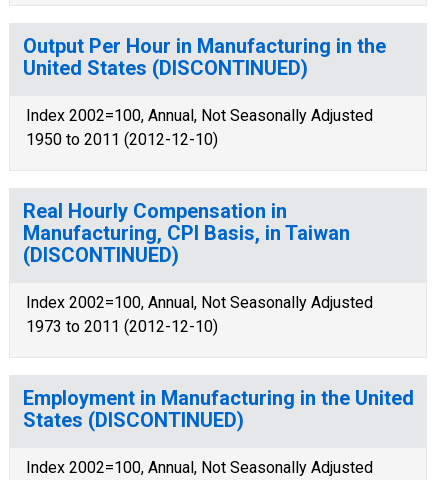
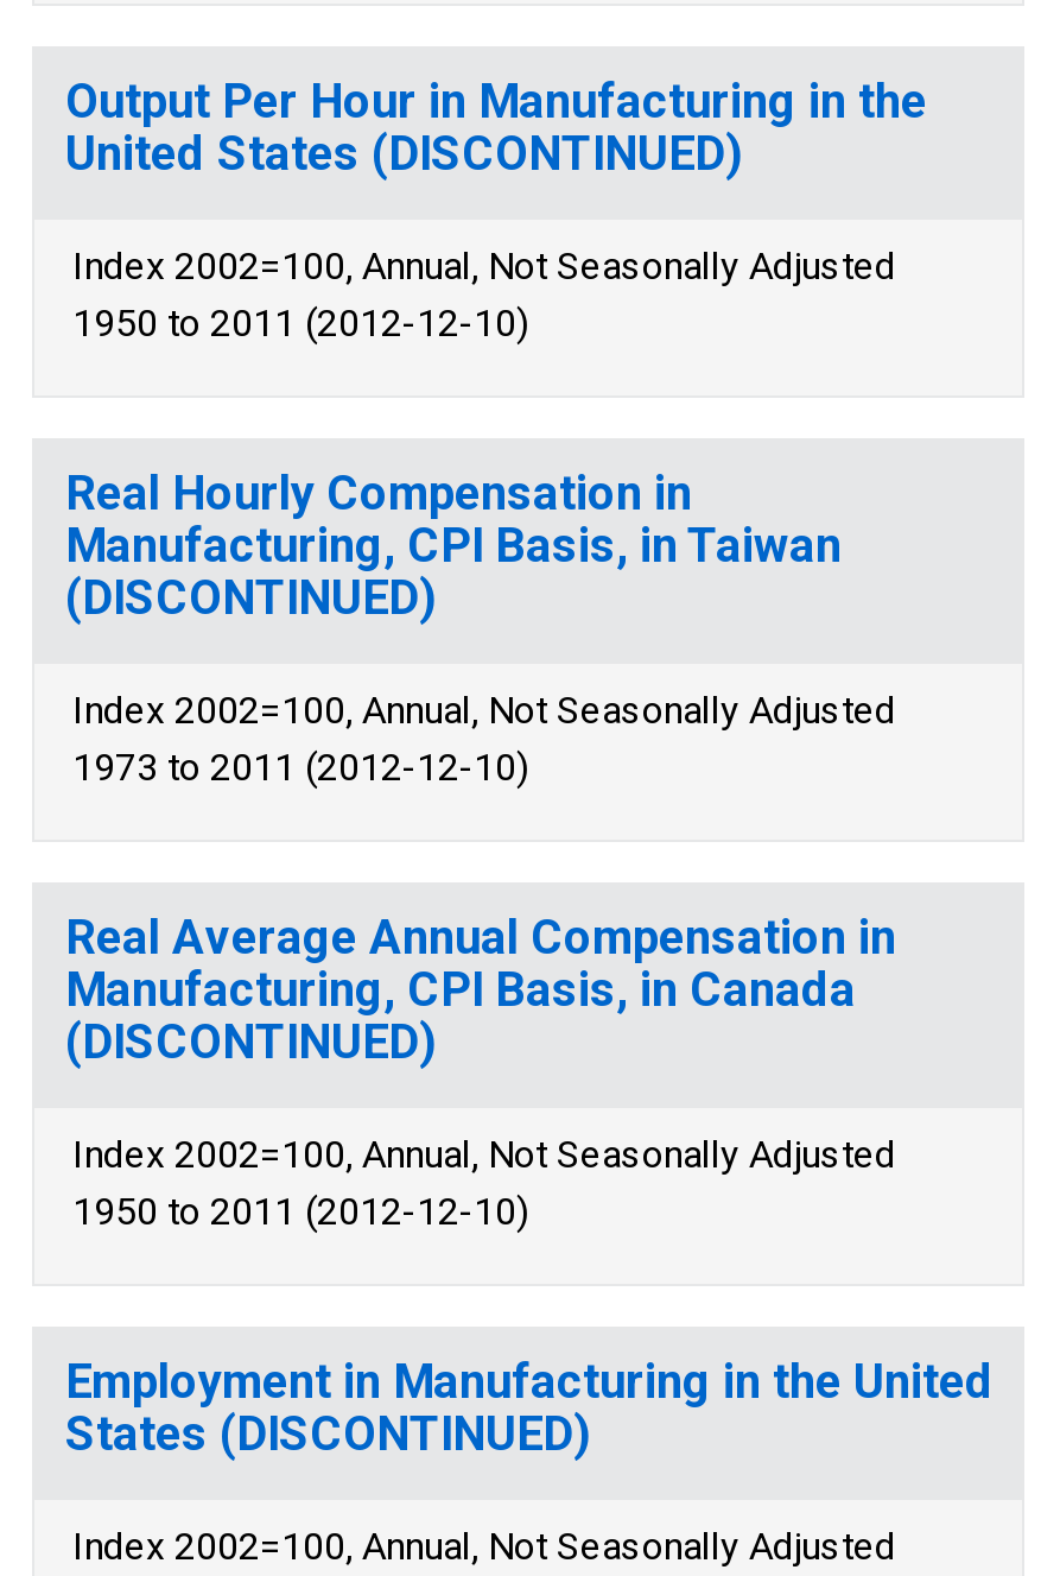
+ Real Average Annual Compensation in
+ Manufacturing, CPI Basis, in Canada
+ (DISCONTINUED)
+ Index 2002=100, Annual, Not Seasonally Adjusted
+ 1950 to 2011 (2012-12-10)
